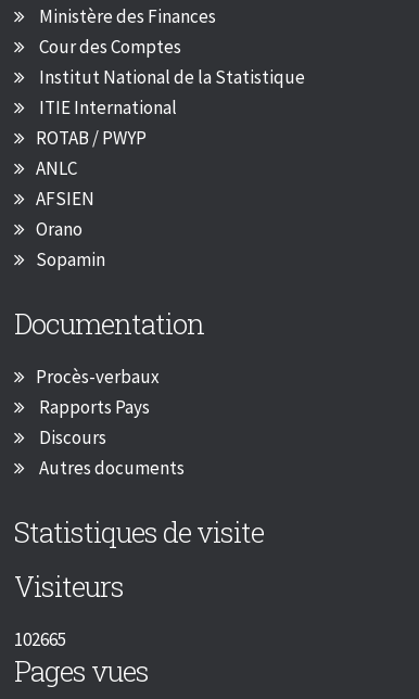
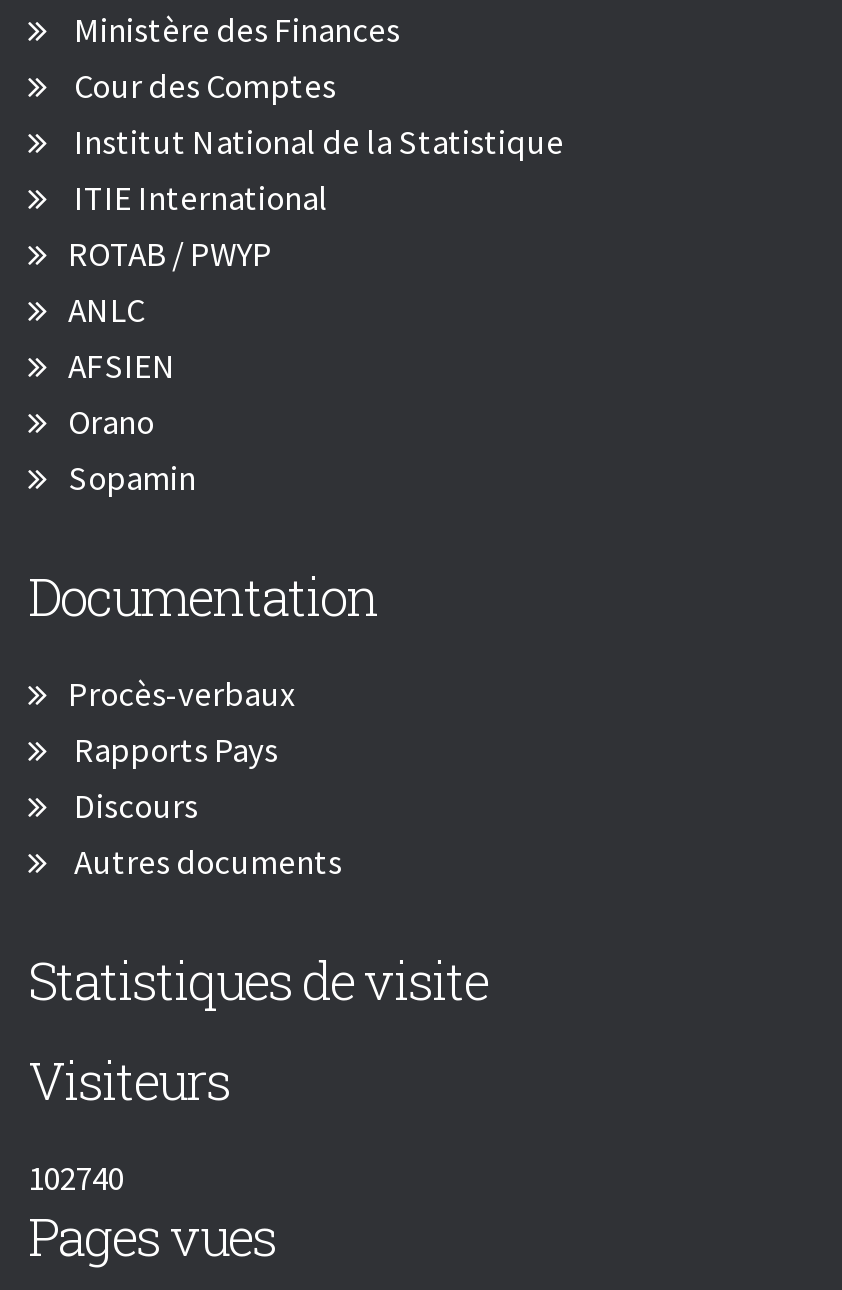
- 102665
+ 102740
